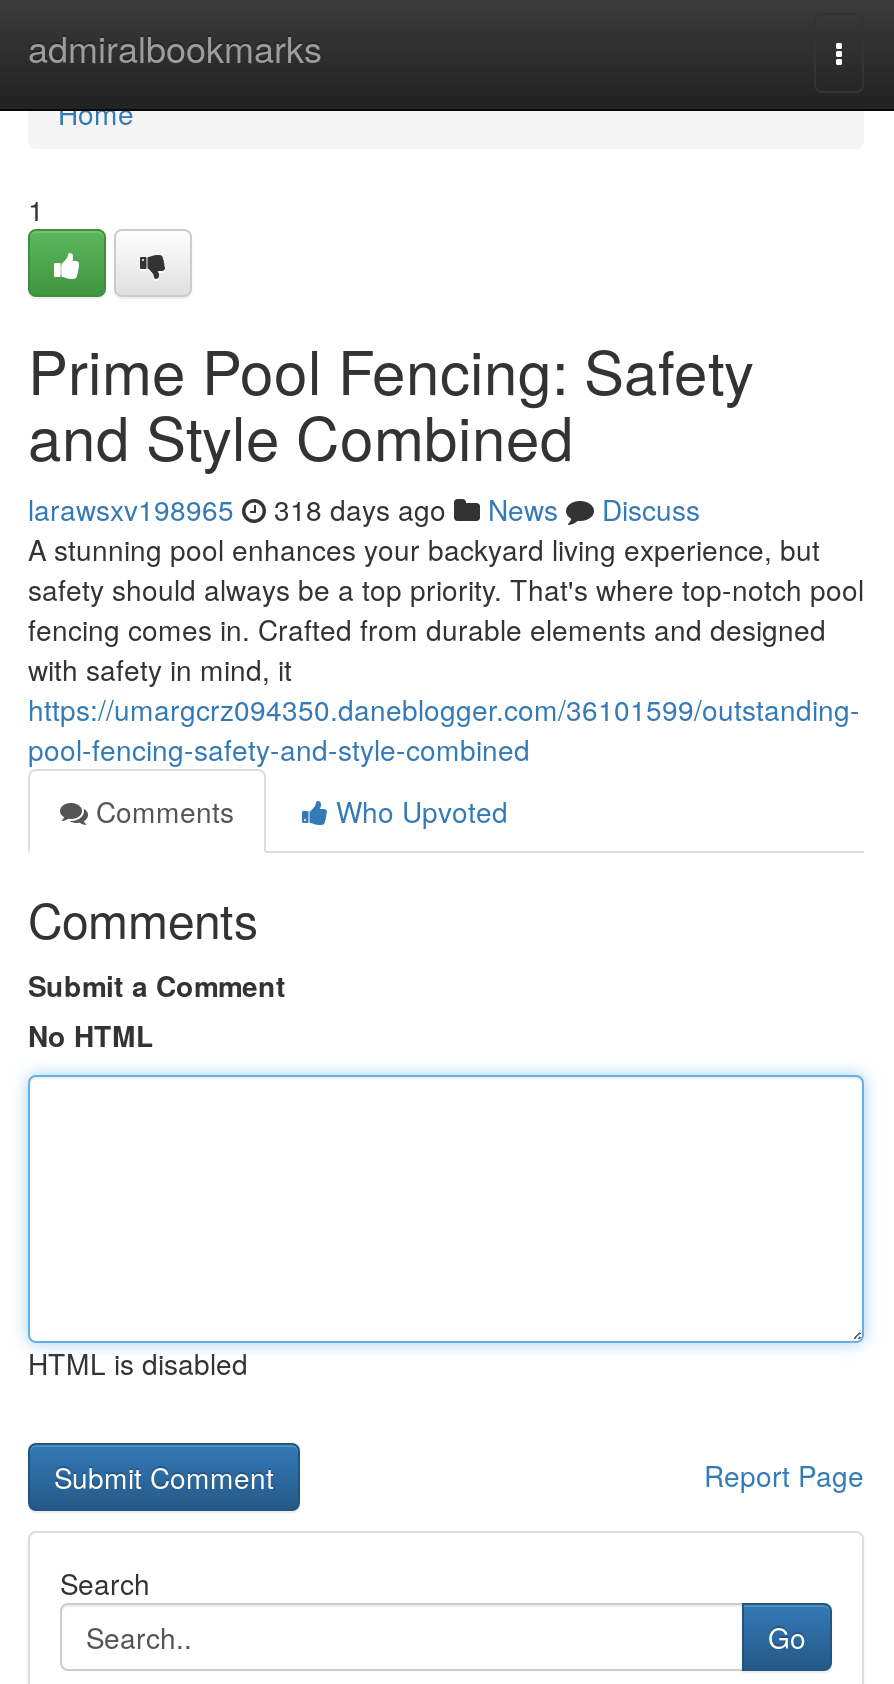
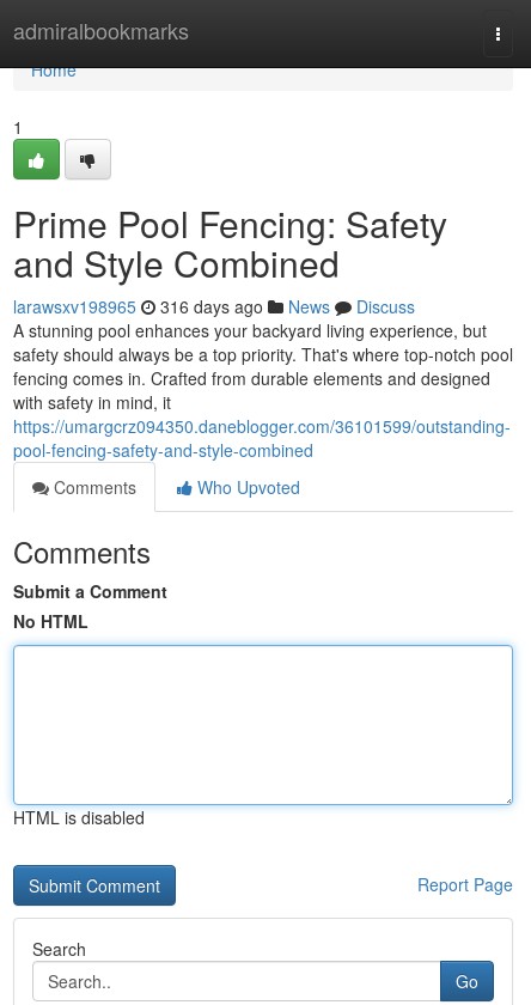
- larawsxv198965 318 days ago News Discuss
+ larawsxv198965 316 days ago News Discuss
